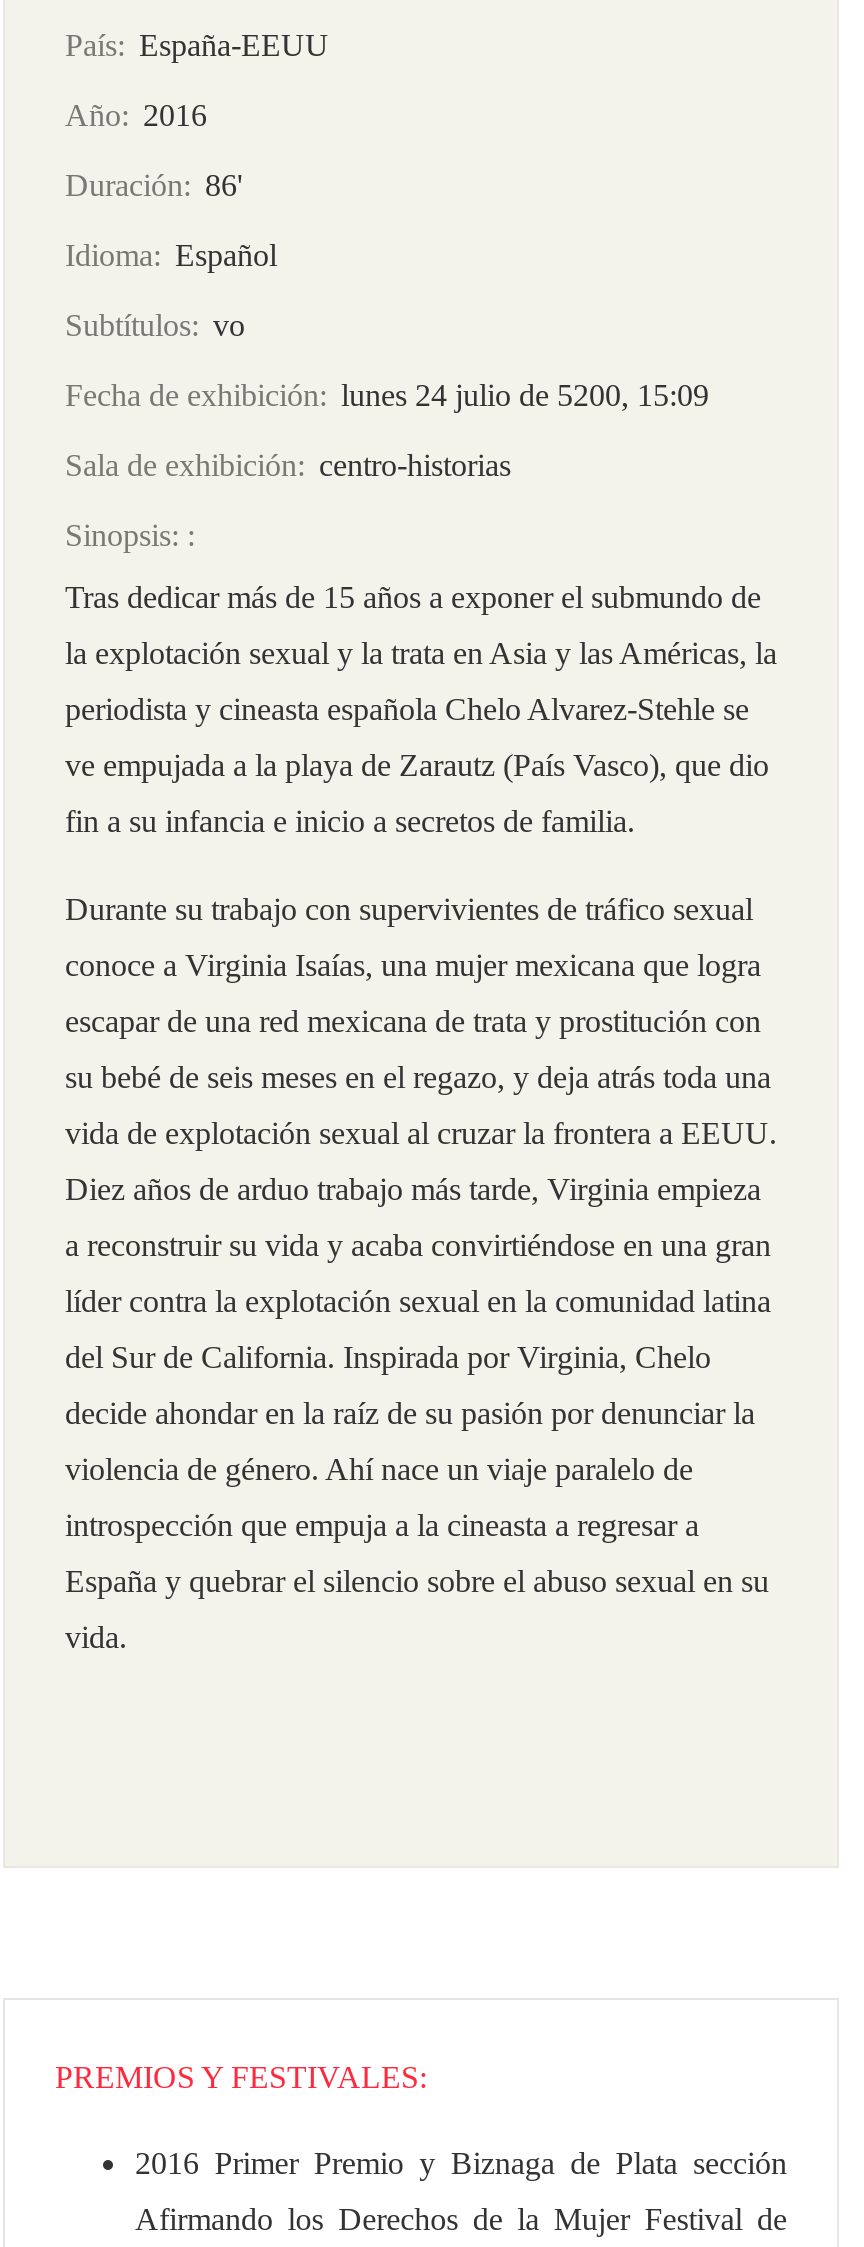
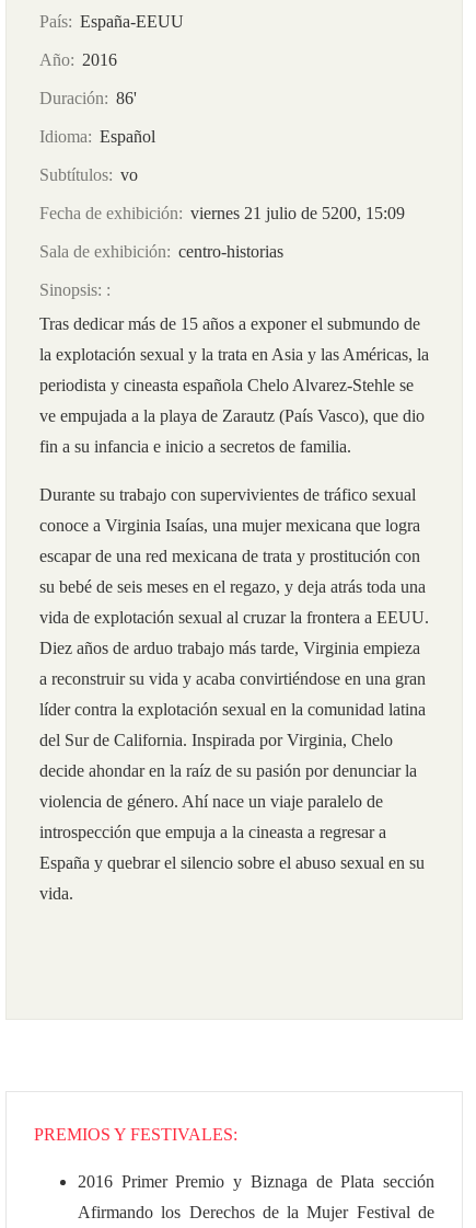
- lunes 24 julio de 5200, 15:09
+ viernes 21 julio de 5200, 15:09
